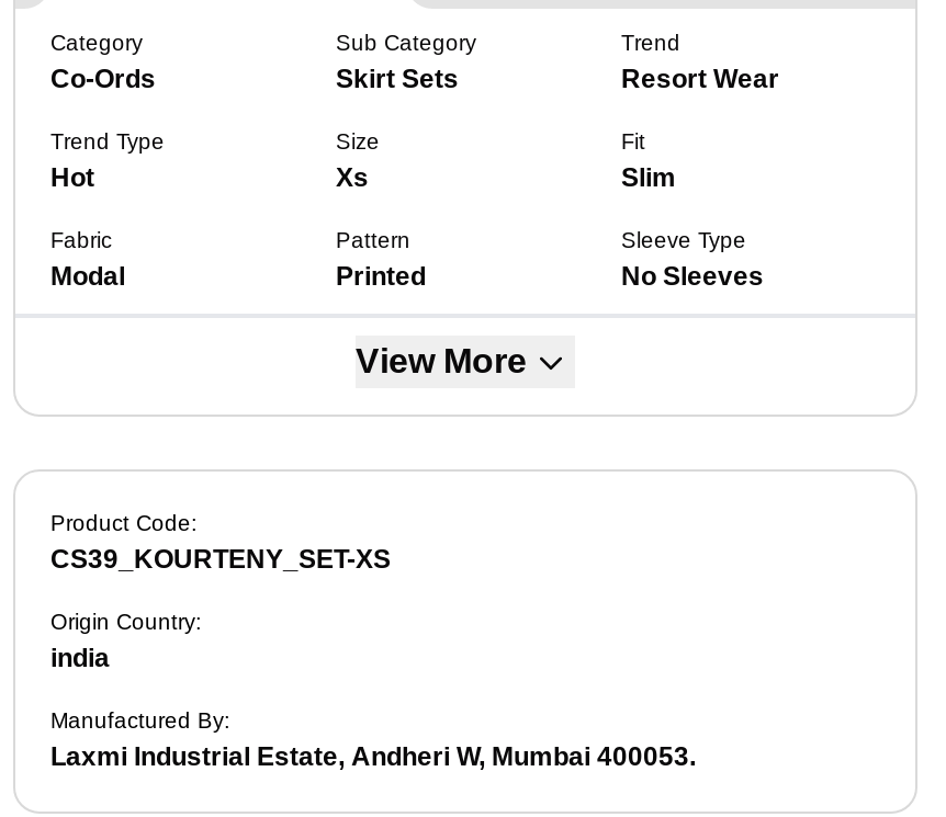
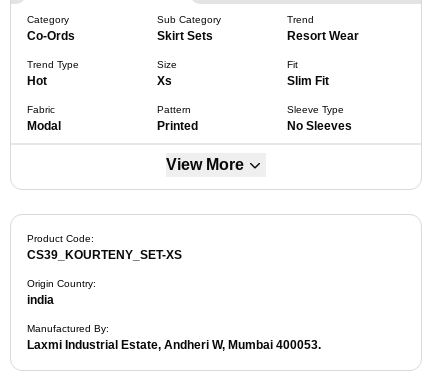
- Slim
+ Slim Fit
